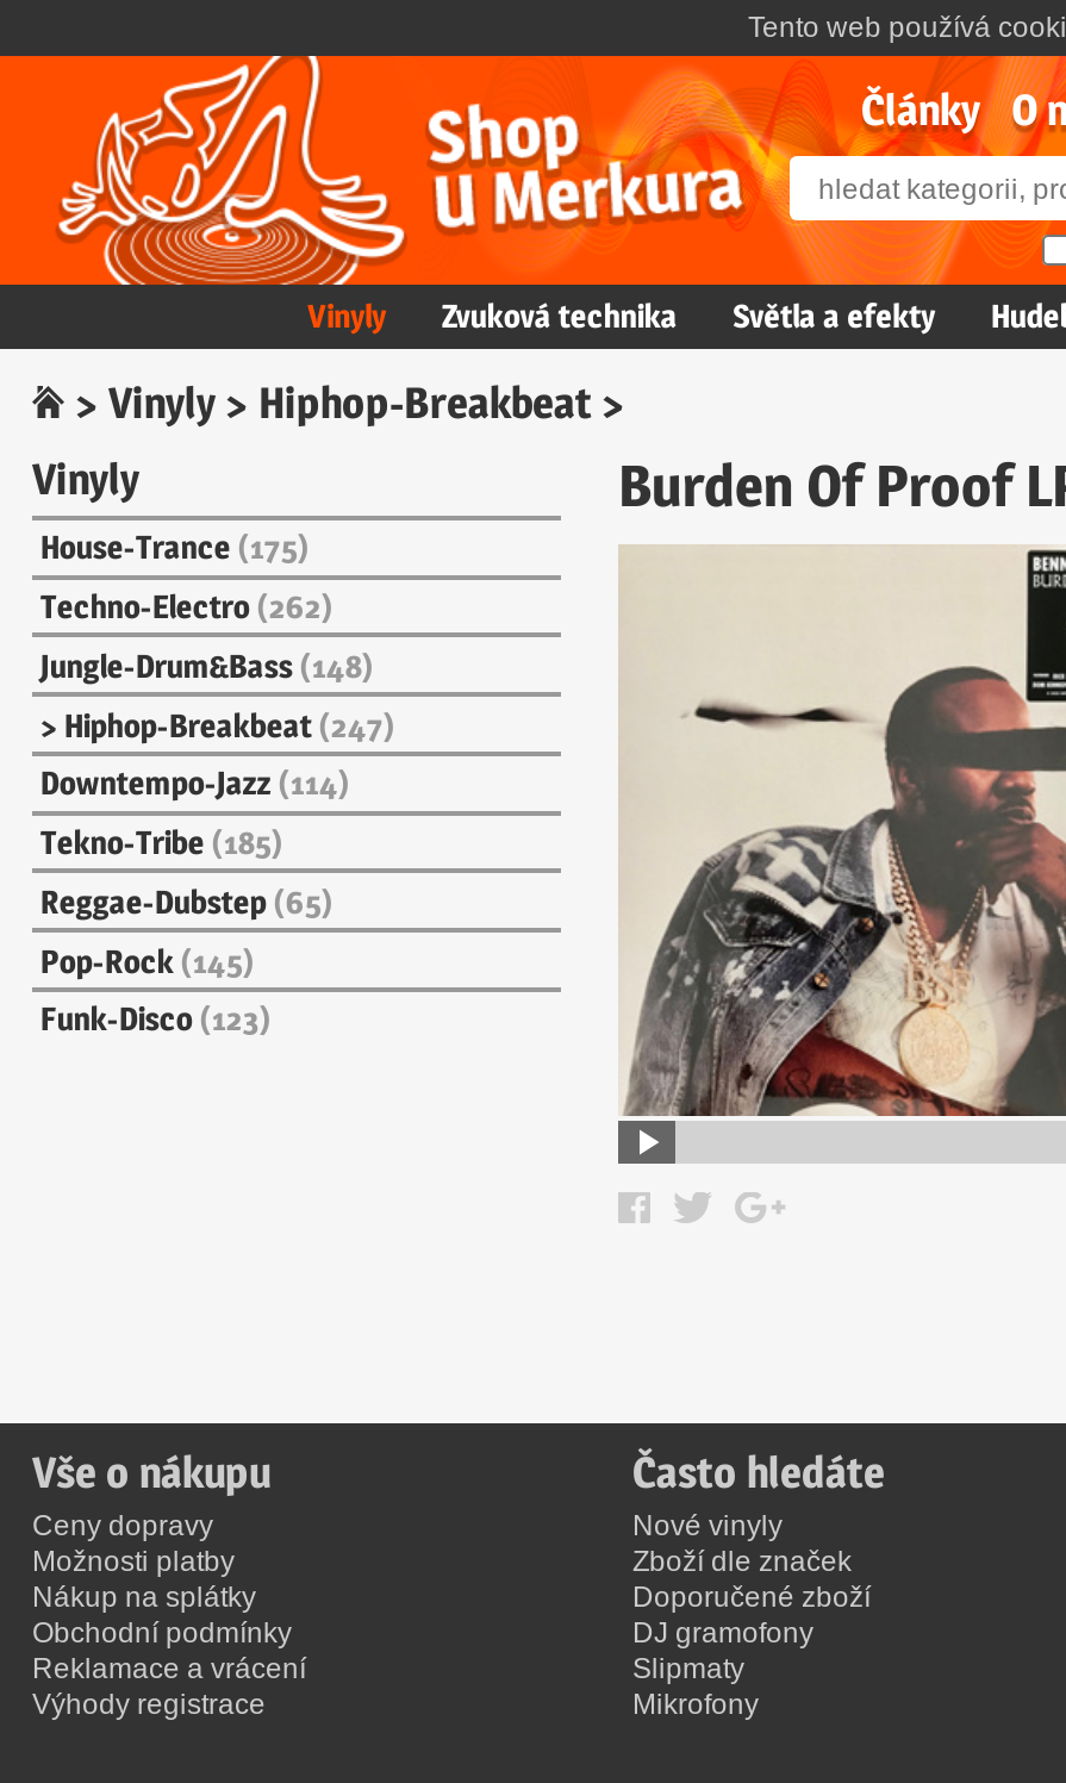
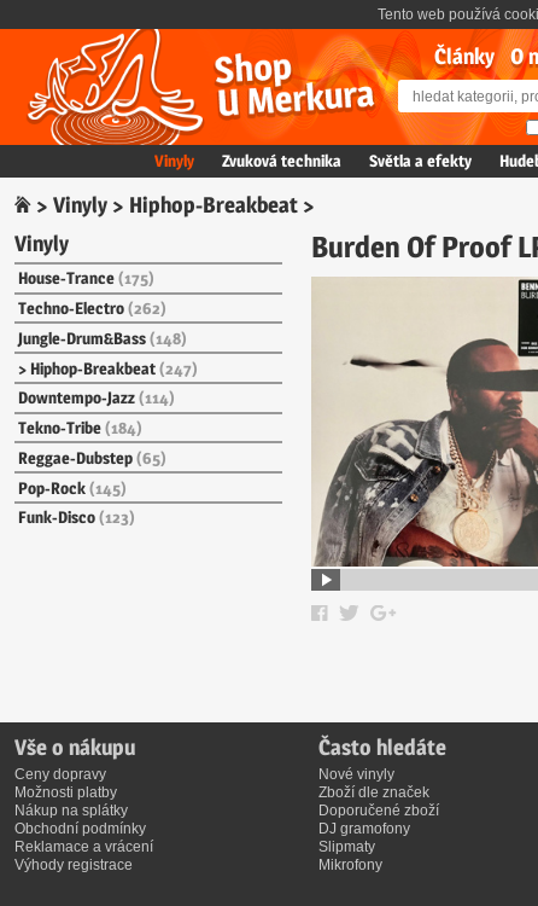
- Tekno-Tribe (185)
+ Tekno-Tribe (184)
